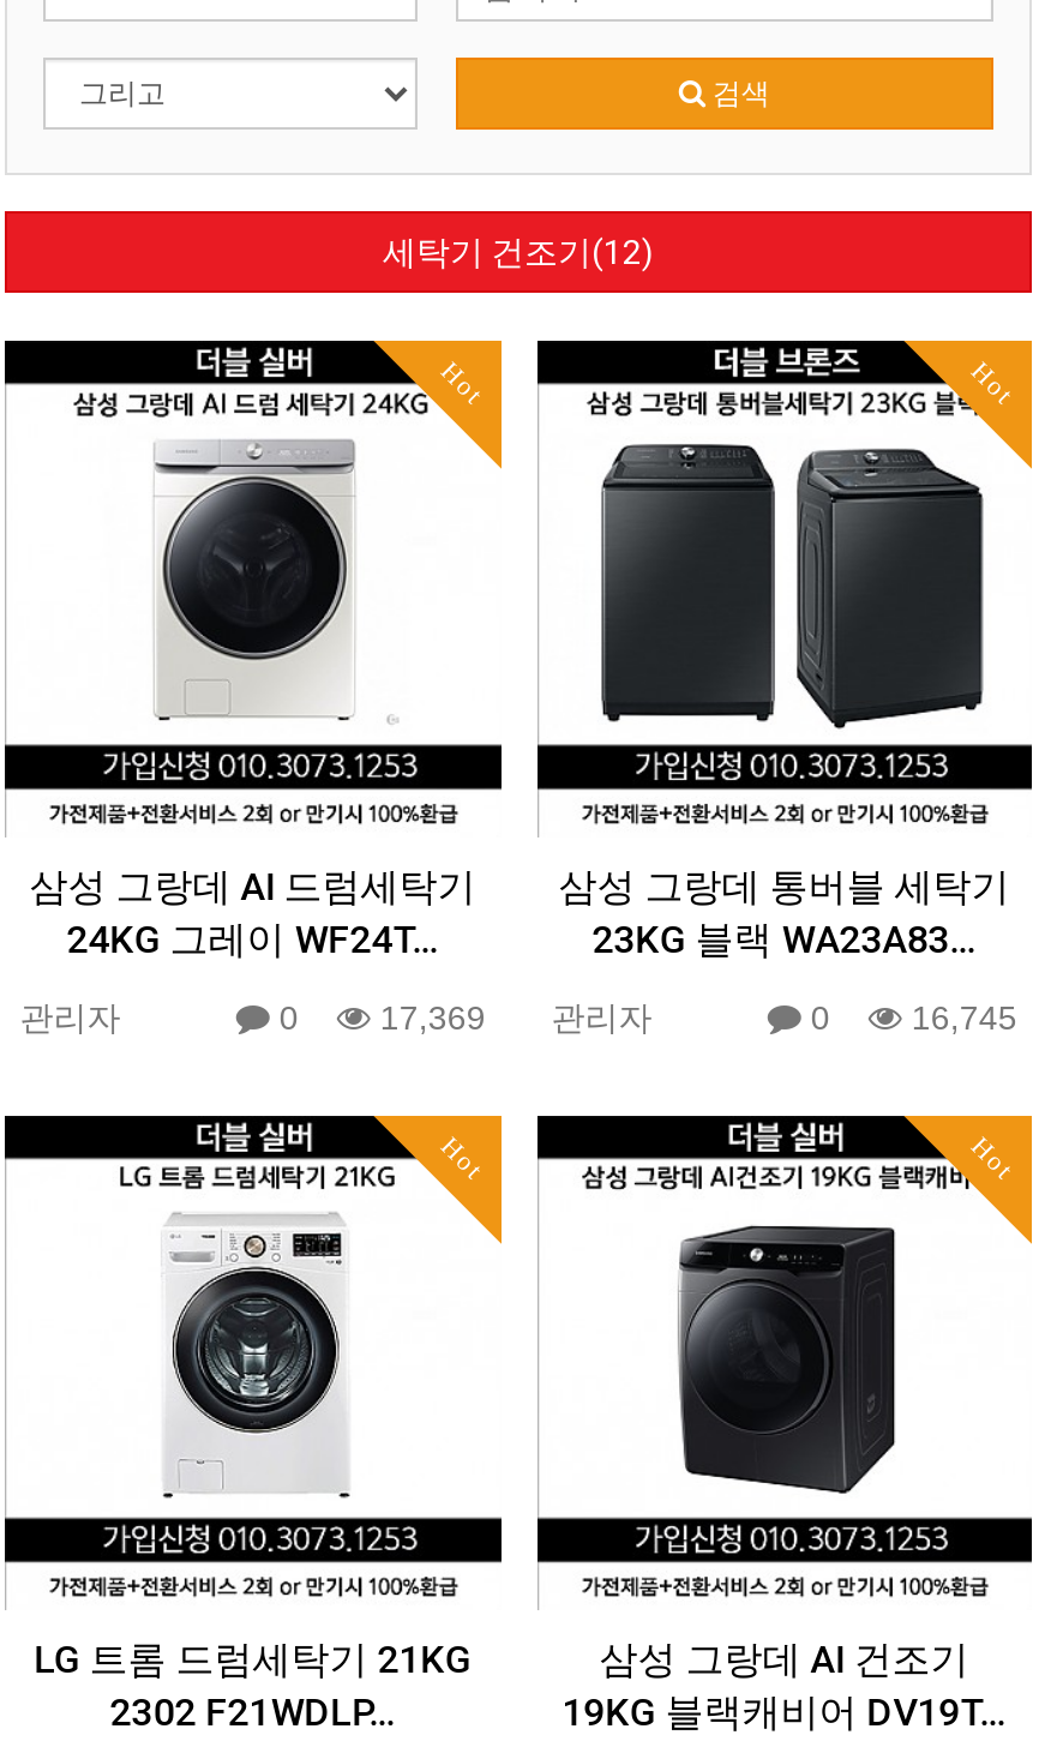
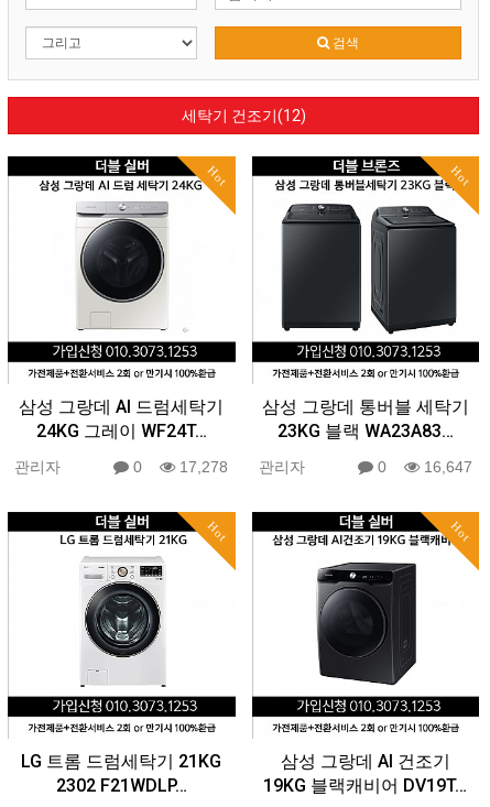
- 0 17,369 관리자
+ 0 17,278 관리자

- 0 16,745
+ 0 16,647
